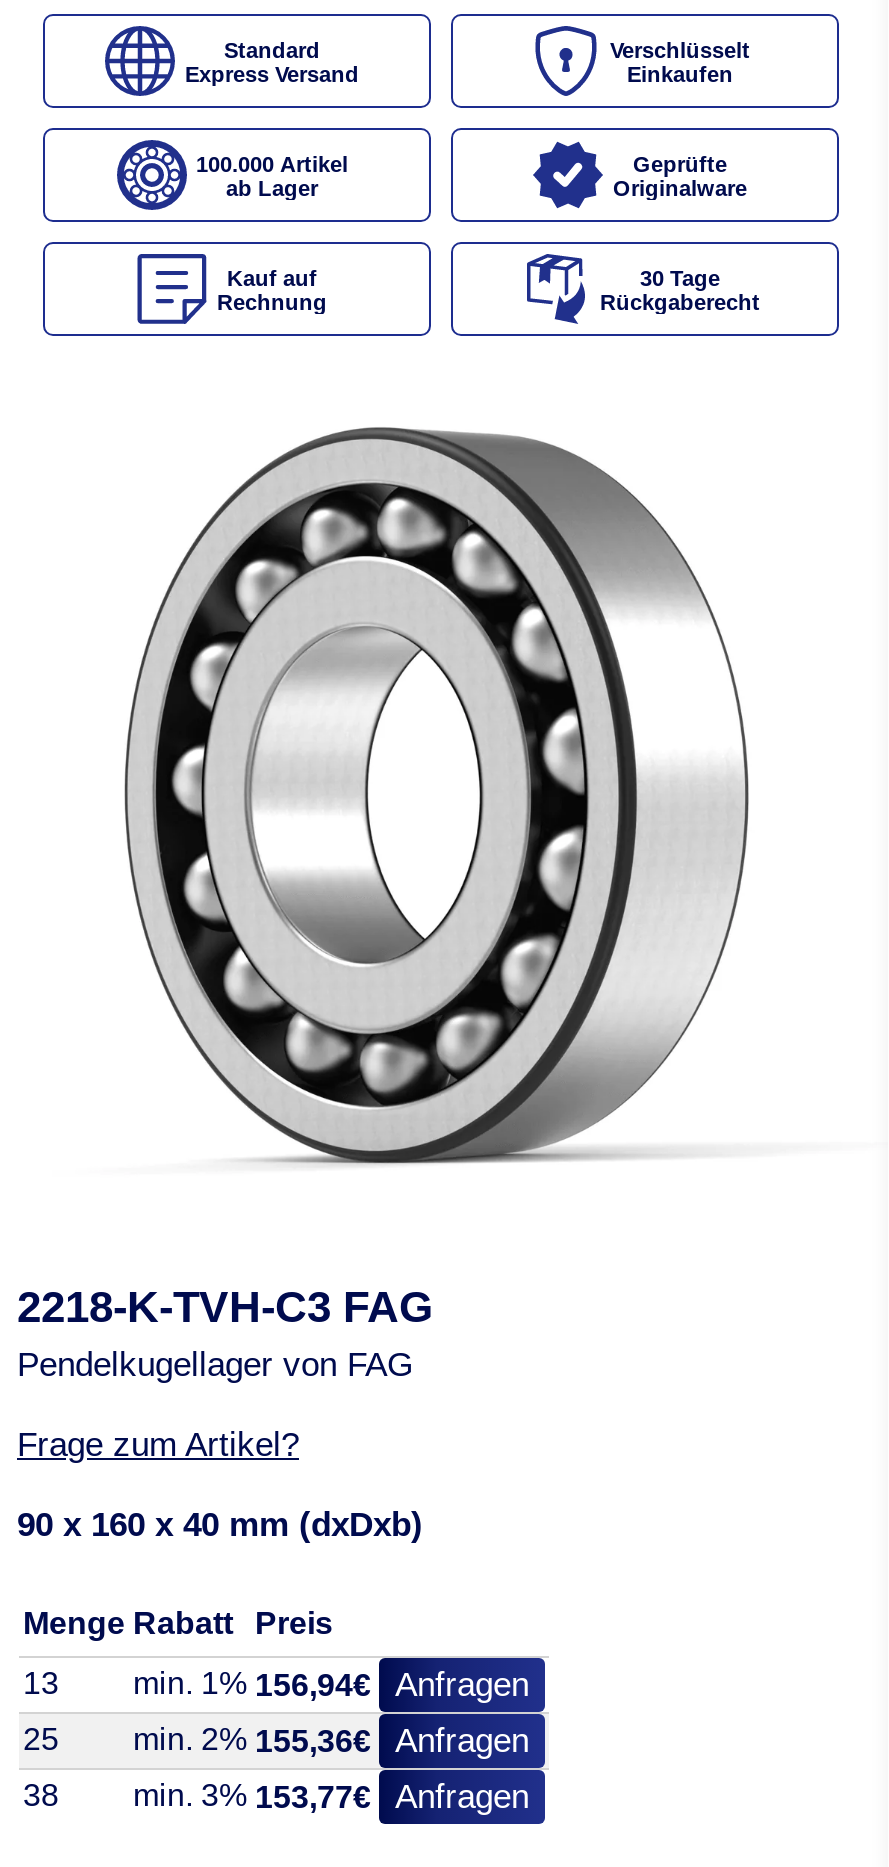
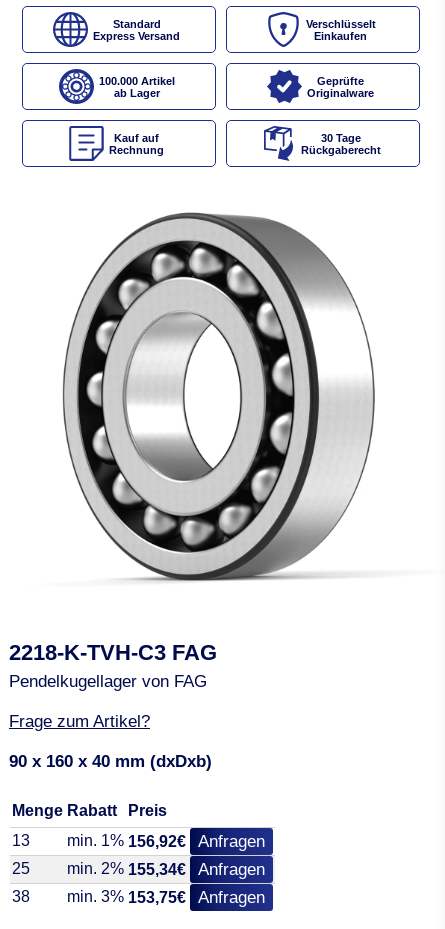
- min. 1% 156,94€ Anfragen
+ min. 1% 156,92€ Anfragen

- min. 2% 155,36€ Anfragen
+ min. 2% 155,34€ Anfragen

- min. 3% 153,77€ Anfragen
+ min. 3% 153,75€ Anfragen
